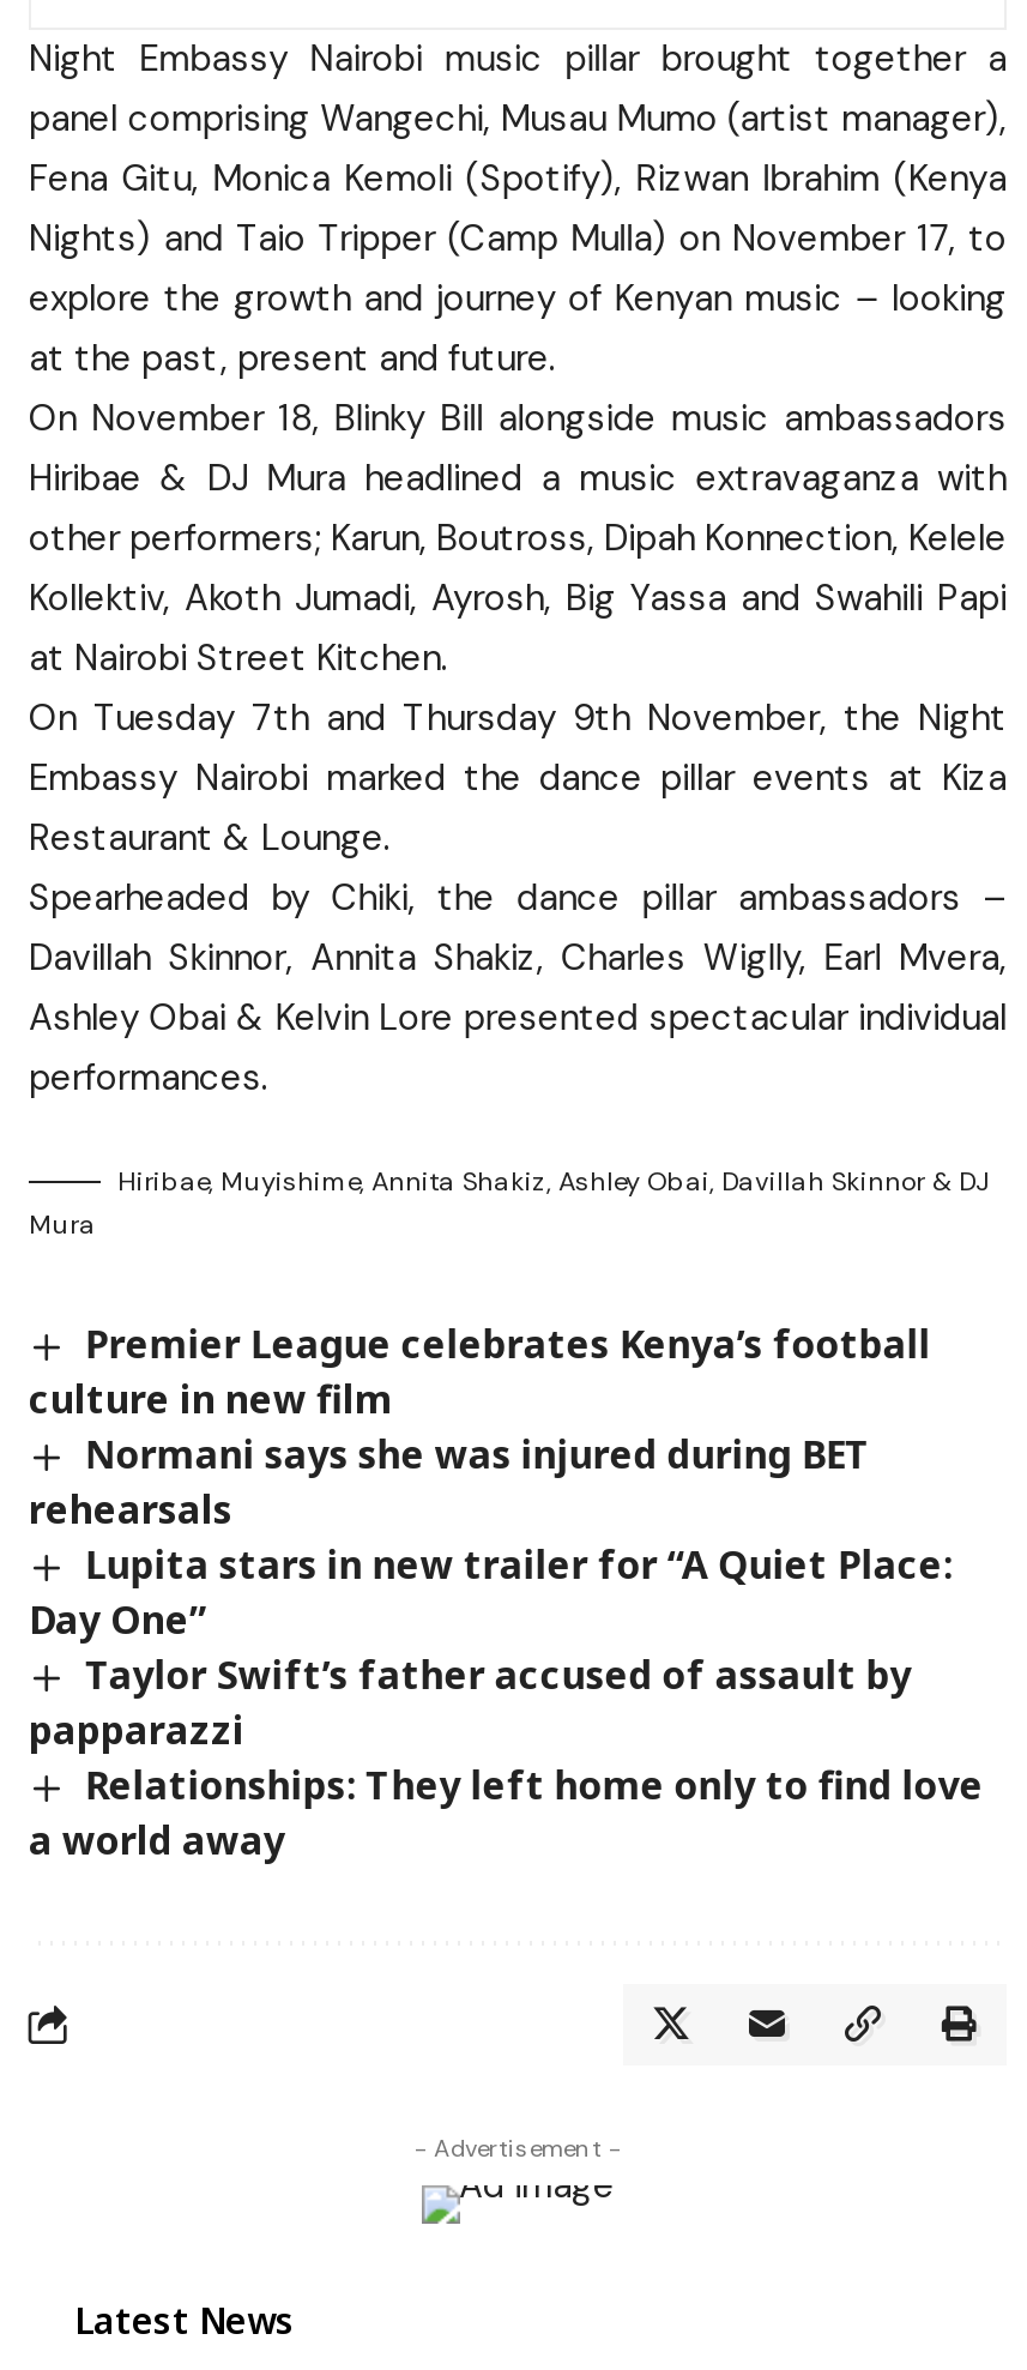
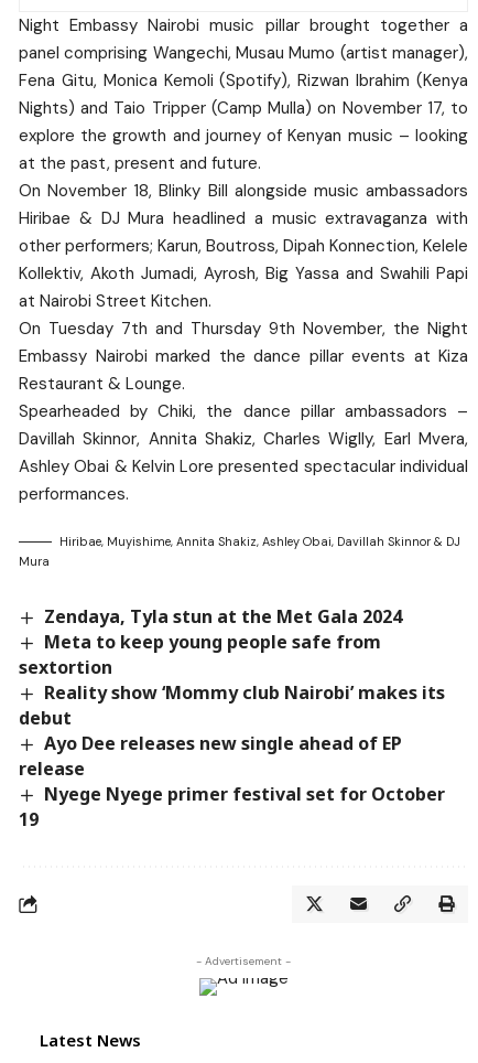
- Premier League celebrates Kenya’s football
- culture in new film
- Normani says she was injured during BET
- rehearsals
- Lupita stars in new trailer for “A Quiet Place:
- Day One”
- Taylor Swift’s father accused of assault by
- papparazzi
- Relationships: They left home only to find love
- a world away
+ Zendaya, Tyla stun at the Met Gala 2024
+ Meta to keep young people safe from
+ sextortion
+ Reality show ‘Mommy club Nairobi’ makes its
+ debut
+ Ayo Dee releases new single ahead of EP
+ release
+ Nyege Nyege primer festival set for October
+ 19
